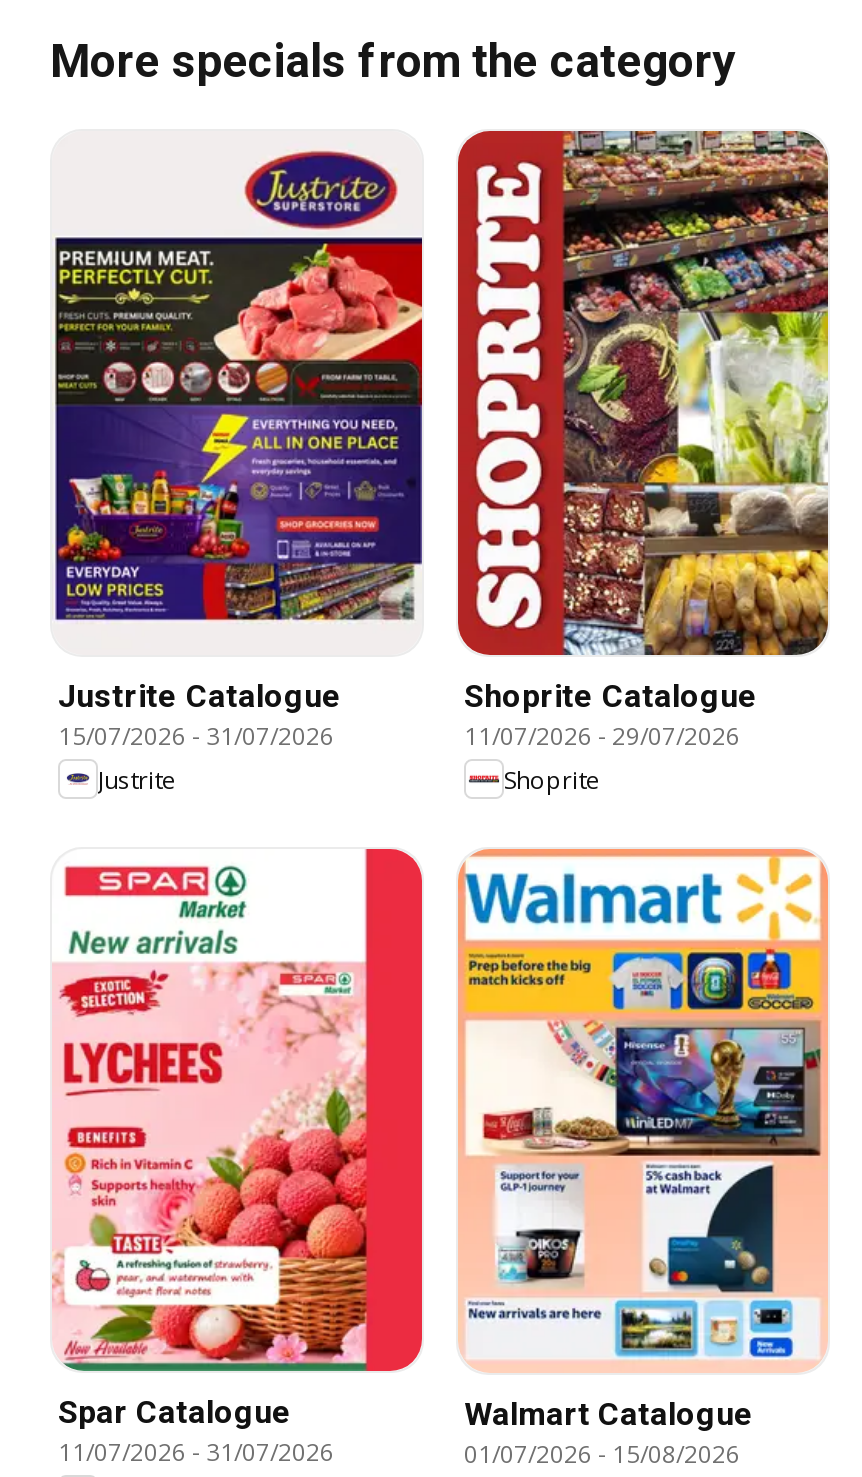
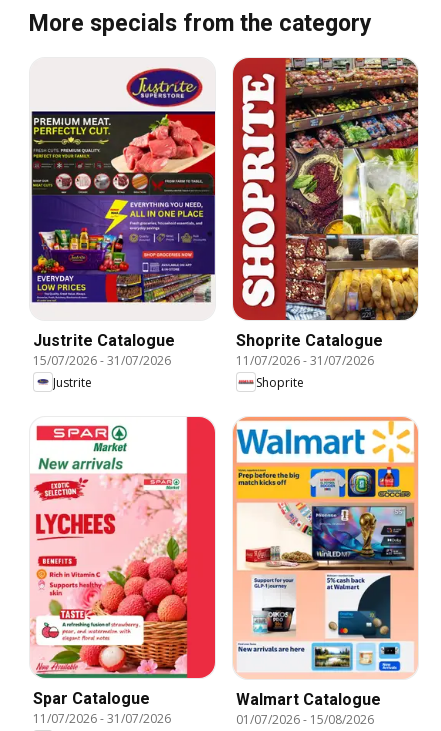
- 11/07/2026 - 29/07/2026
+ 11/07/2026 - 31/07/2026
